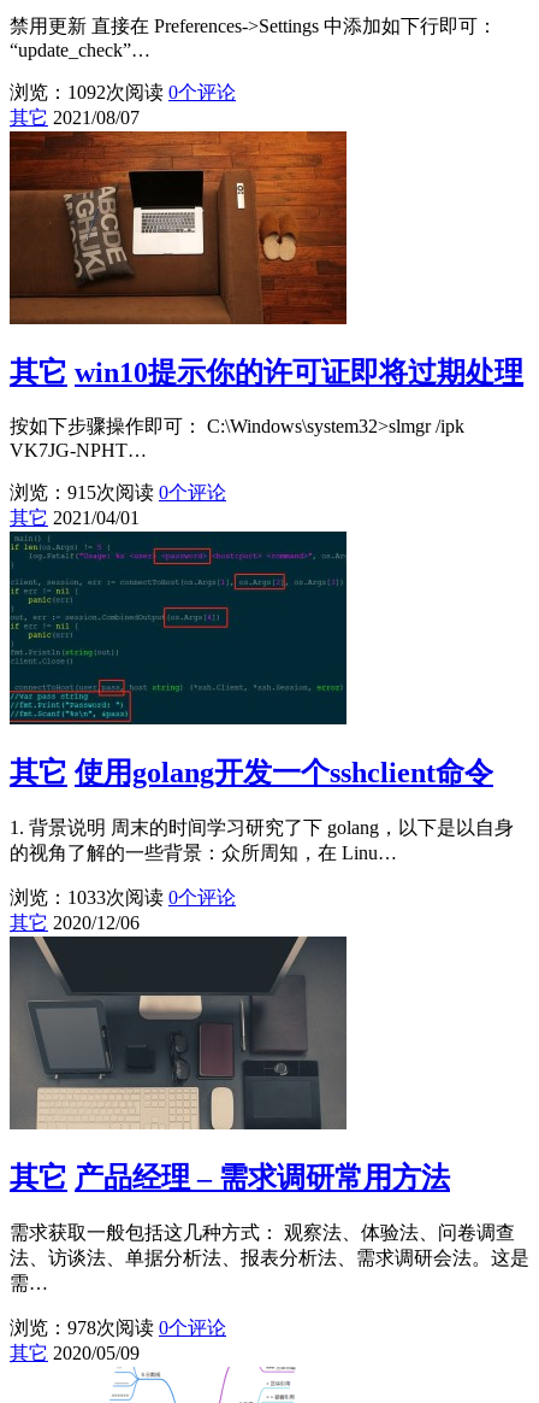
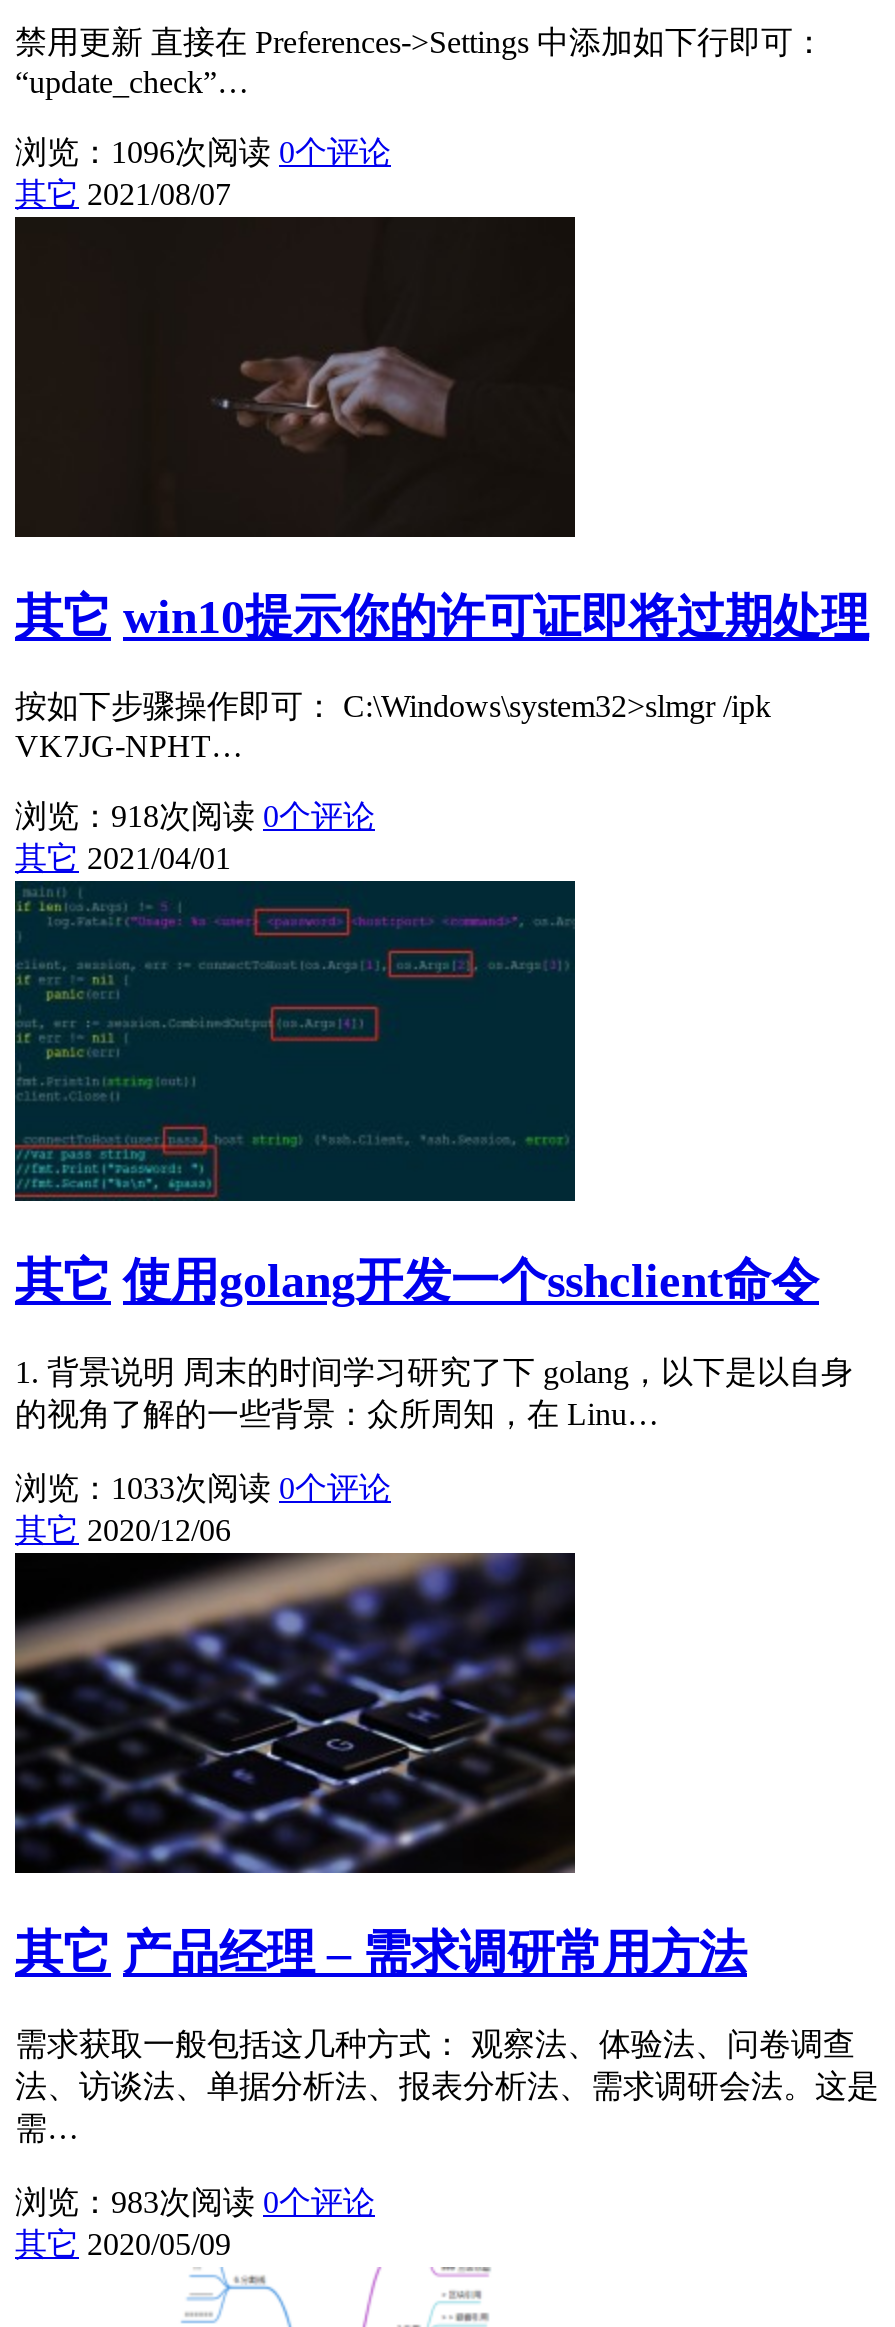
- 浏览：1092次阅读 0个评论
+ 浏览：1096次阅读 0个评论

- [image]
+ [image]

- 浏览：915次阅读 0个评论
+ 浏览：918次阅读 0个评论

- [image]
+ [image]

- 浏览：978次阅读 0个评论
+ 浏览：983次阅读 0个评论
